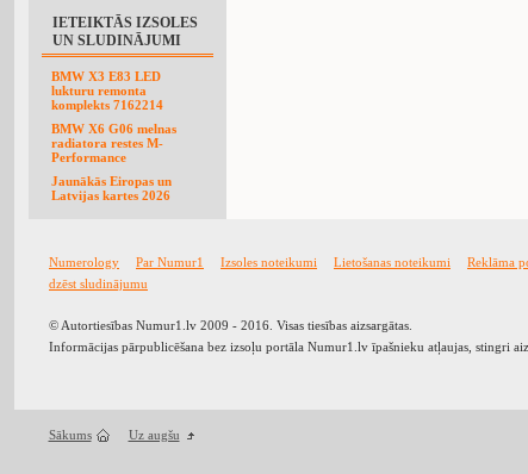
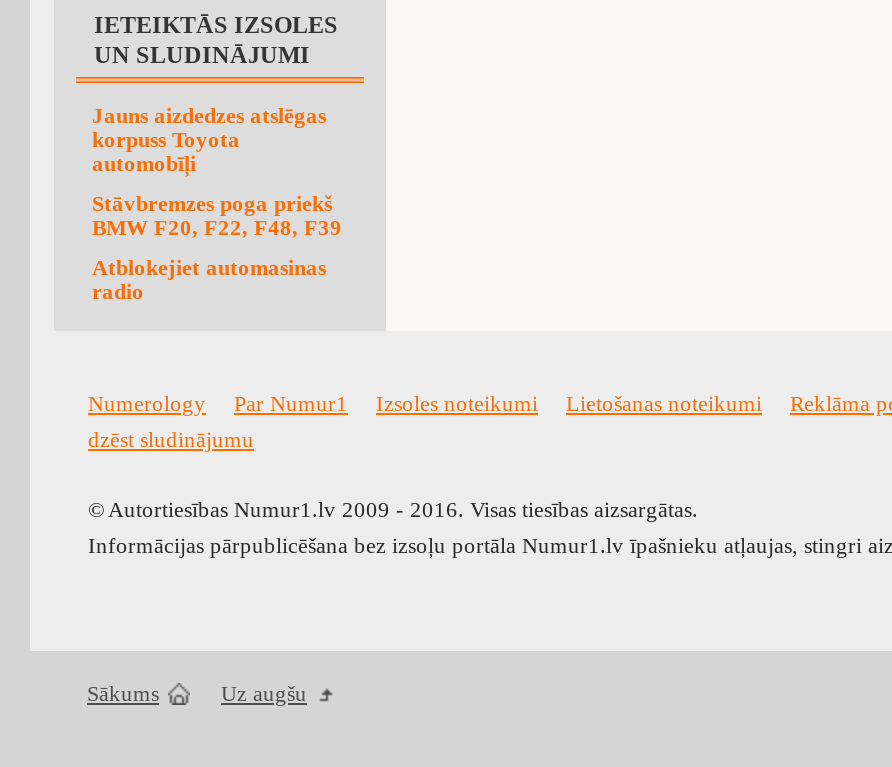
- BMW X3 E83 LED
- lukturu remonta
- komplekts 7162214
+ Jauns aizdedzes atslēgas
+ korpuss Toyota
+ automobīļi

- BMW X6 G06 melnas
- radiatora restes M-
- Performance
+ Stāvbremzes poga priekš
+ BMW F20, F22, F48, F39

- Jaunākās Eiropas un
- Latvijas kartes 2026
+ Atblokejiet automasinas
+ radio
